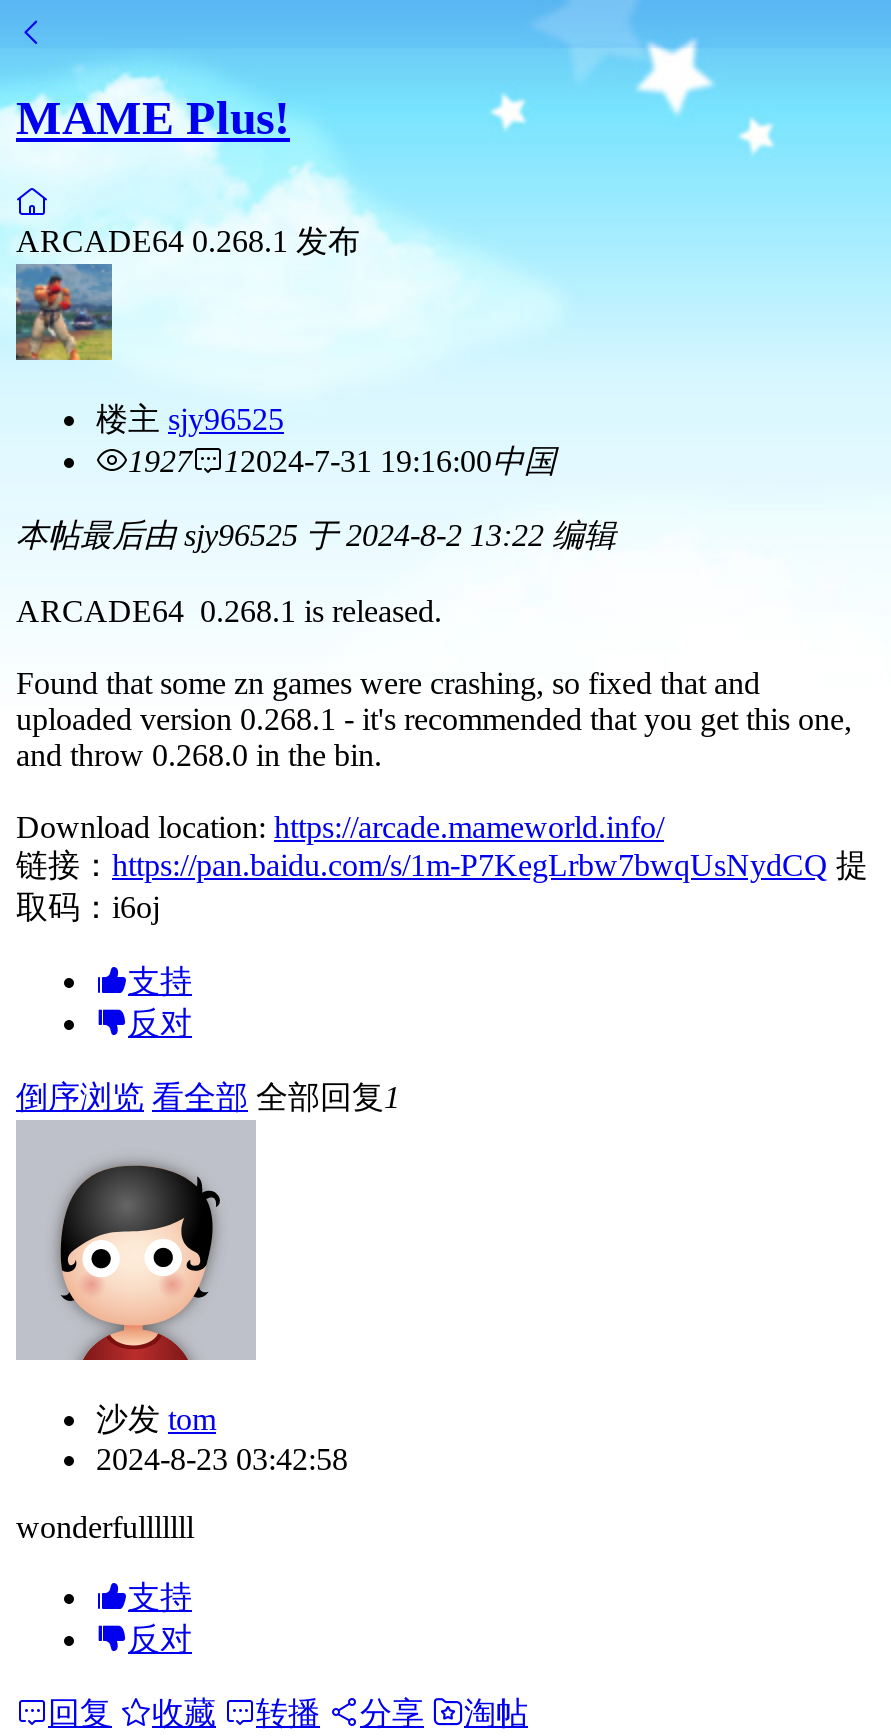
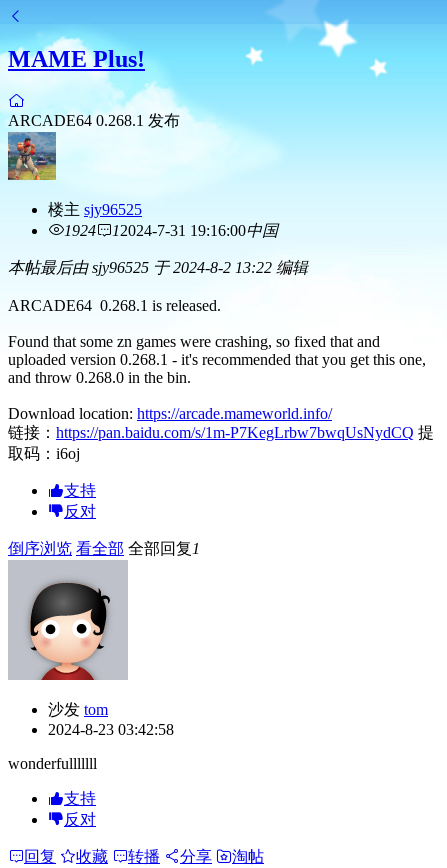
- 1927 1 2024-7-31 19:16:00中国
+ 1924 1 2024-7-31 19:16:00中国
